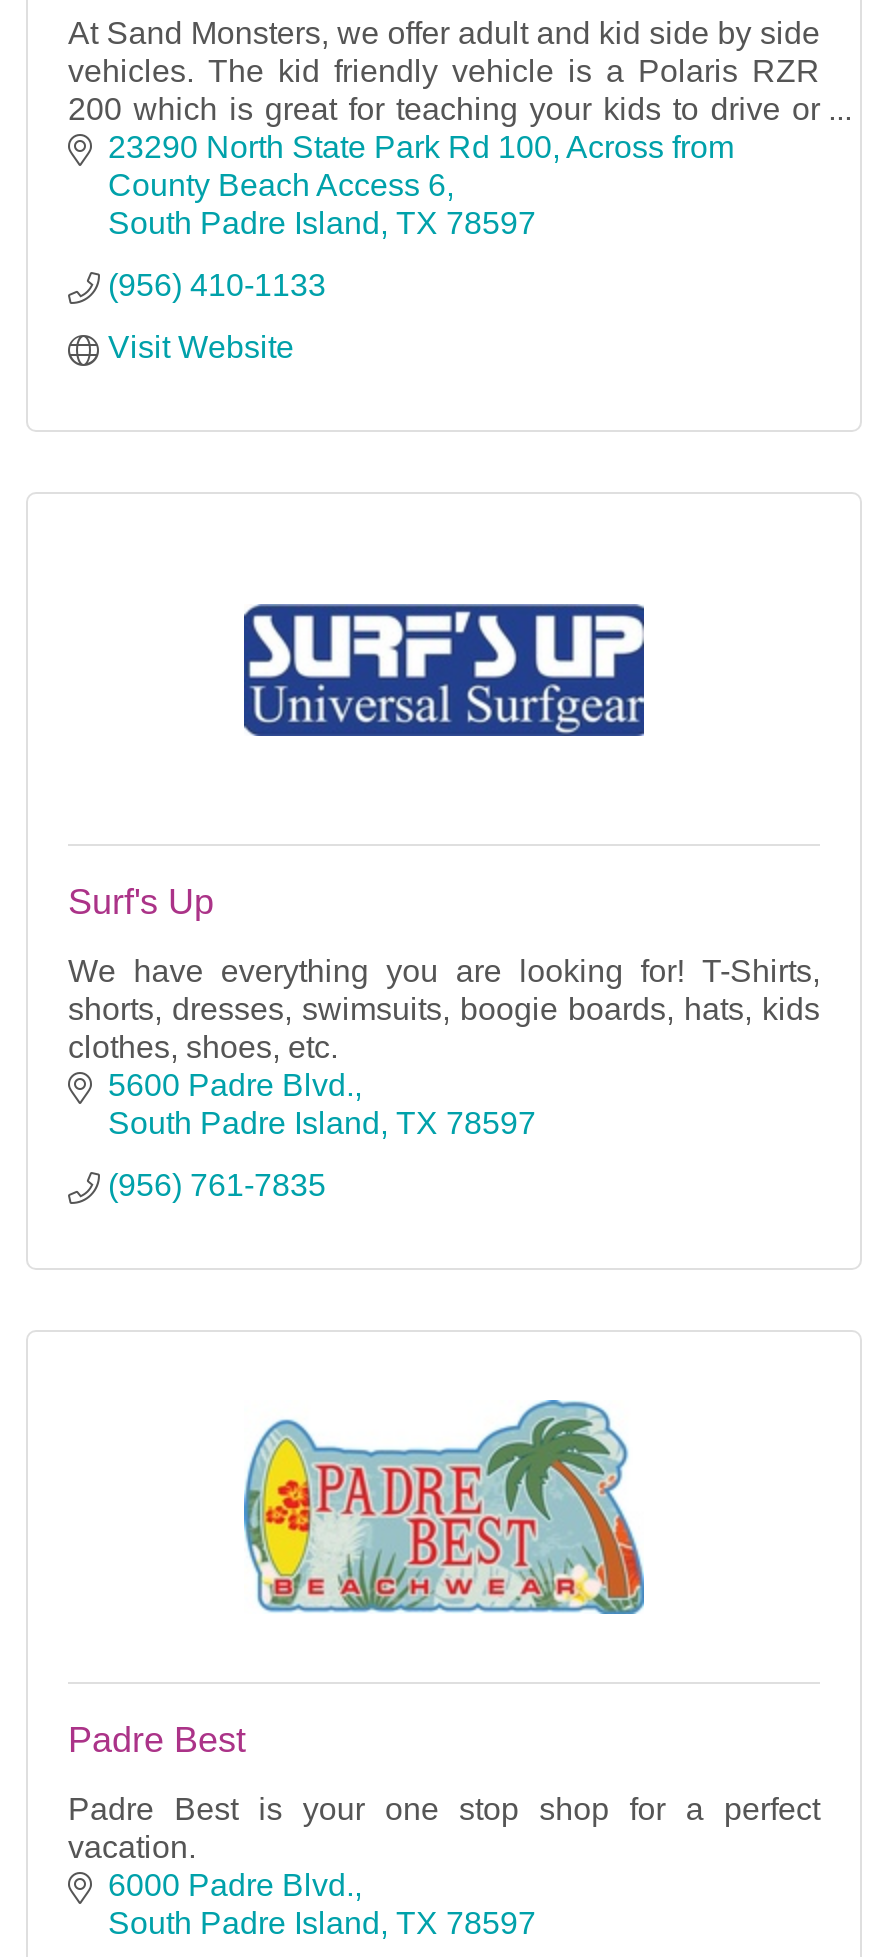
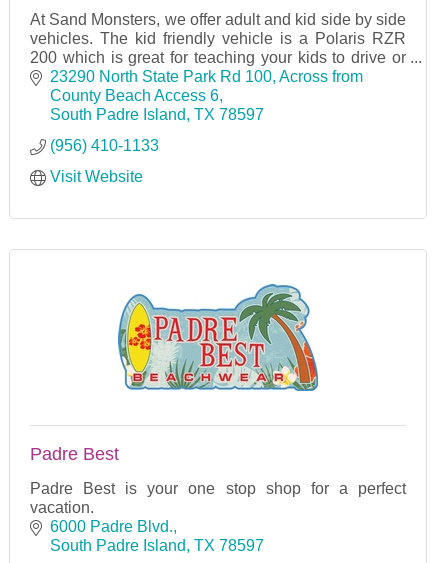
- [image]

- Surf's Up
- We have everything you are looking for! T-Shirts,
- shorts, dresses, swimsuits, boogie boards, hats, kids
- clothes, shoes, etc.
- 5600 Padre Blvd.
- South Padre Island TX 78597
- (956) 761-7835
